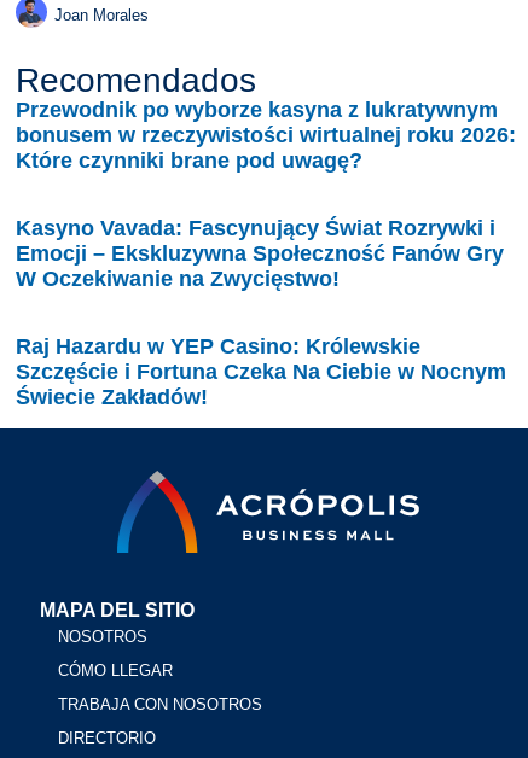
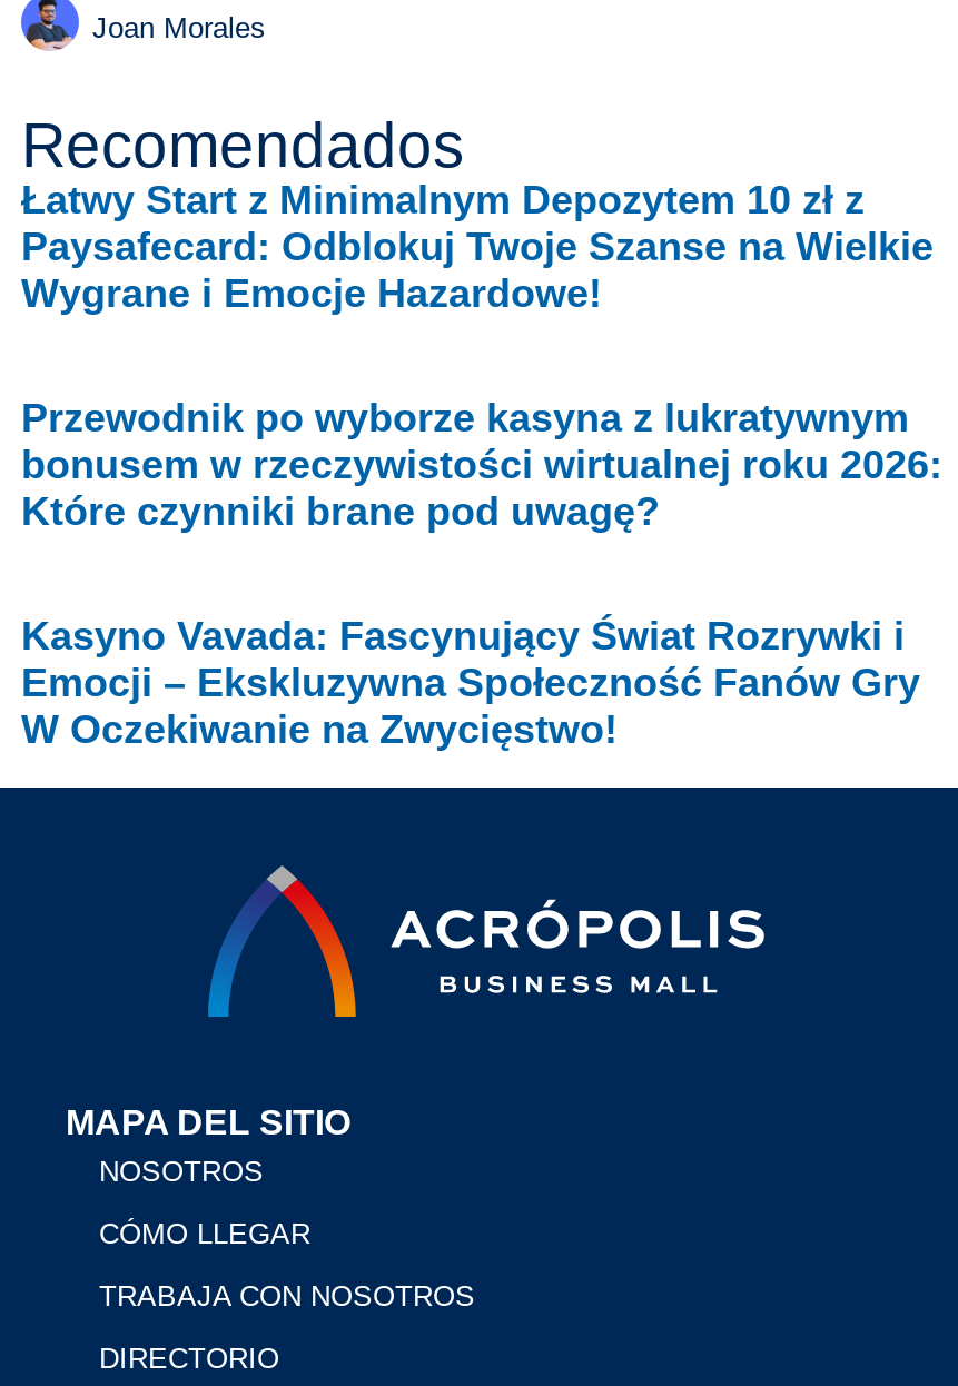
+ Łatwy Start z Minimalnym Depozytem 10 zł z
+ Paysafecard: Odblokuj Twoje Szanse na Wielkie
+ Wygrane i Emocje Hazardowe!

moved down: Przewodnik po wyborze kasyna z lukratywnym | bonusem w rzeczywistości wirtualnej roku 2026: | Które czynniki brane pod uwagę? | Kasyno Vavada: Fascynujący Świat Rozrywki i | Emocji – Ekskluzywna Społeczność Fanów Gry | W Oczekiwanie na Zwycięstwo!

- Raj Hazardu w YEP Casino: Królewskie
- Szczęście i Fortuna Czeka Na Ciebie w Nocnym
- Świecie Zakładów!
